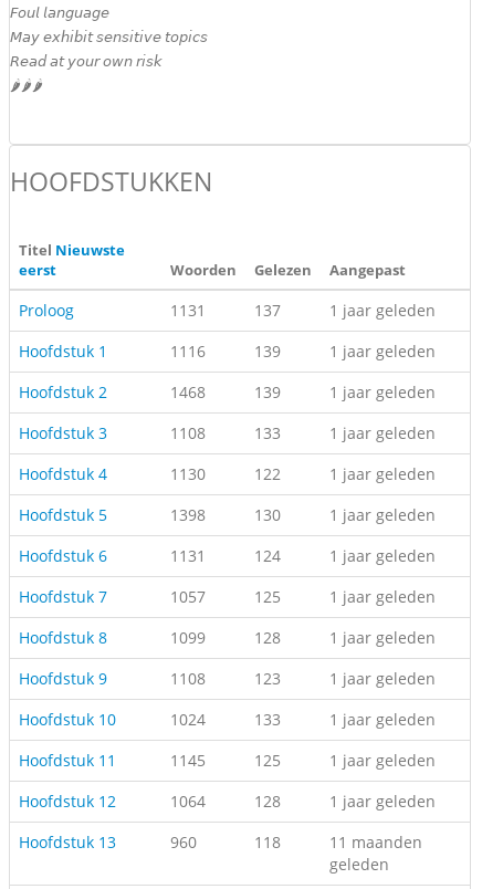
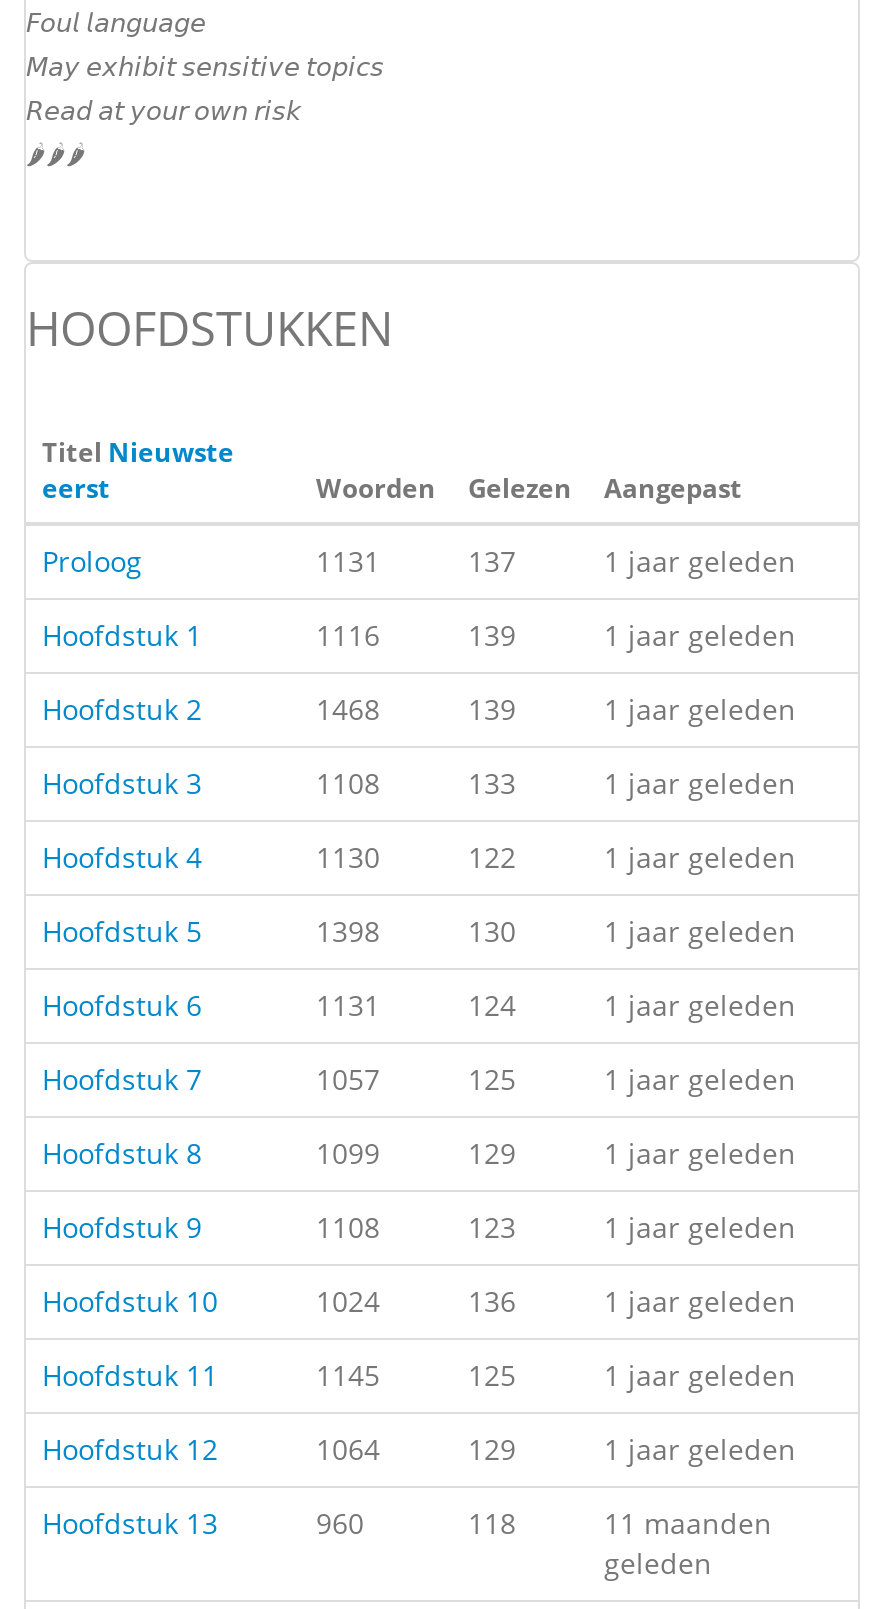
- 128
+ 129

- 133
+ 136

- 128
+ 129
